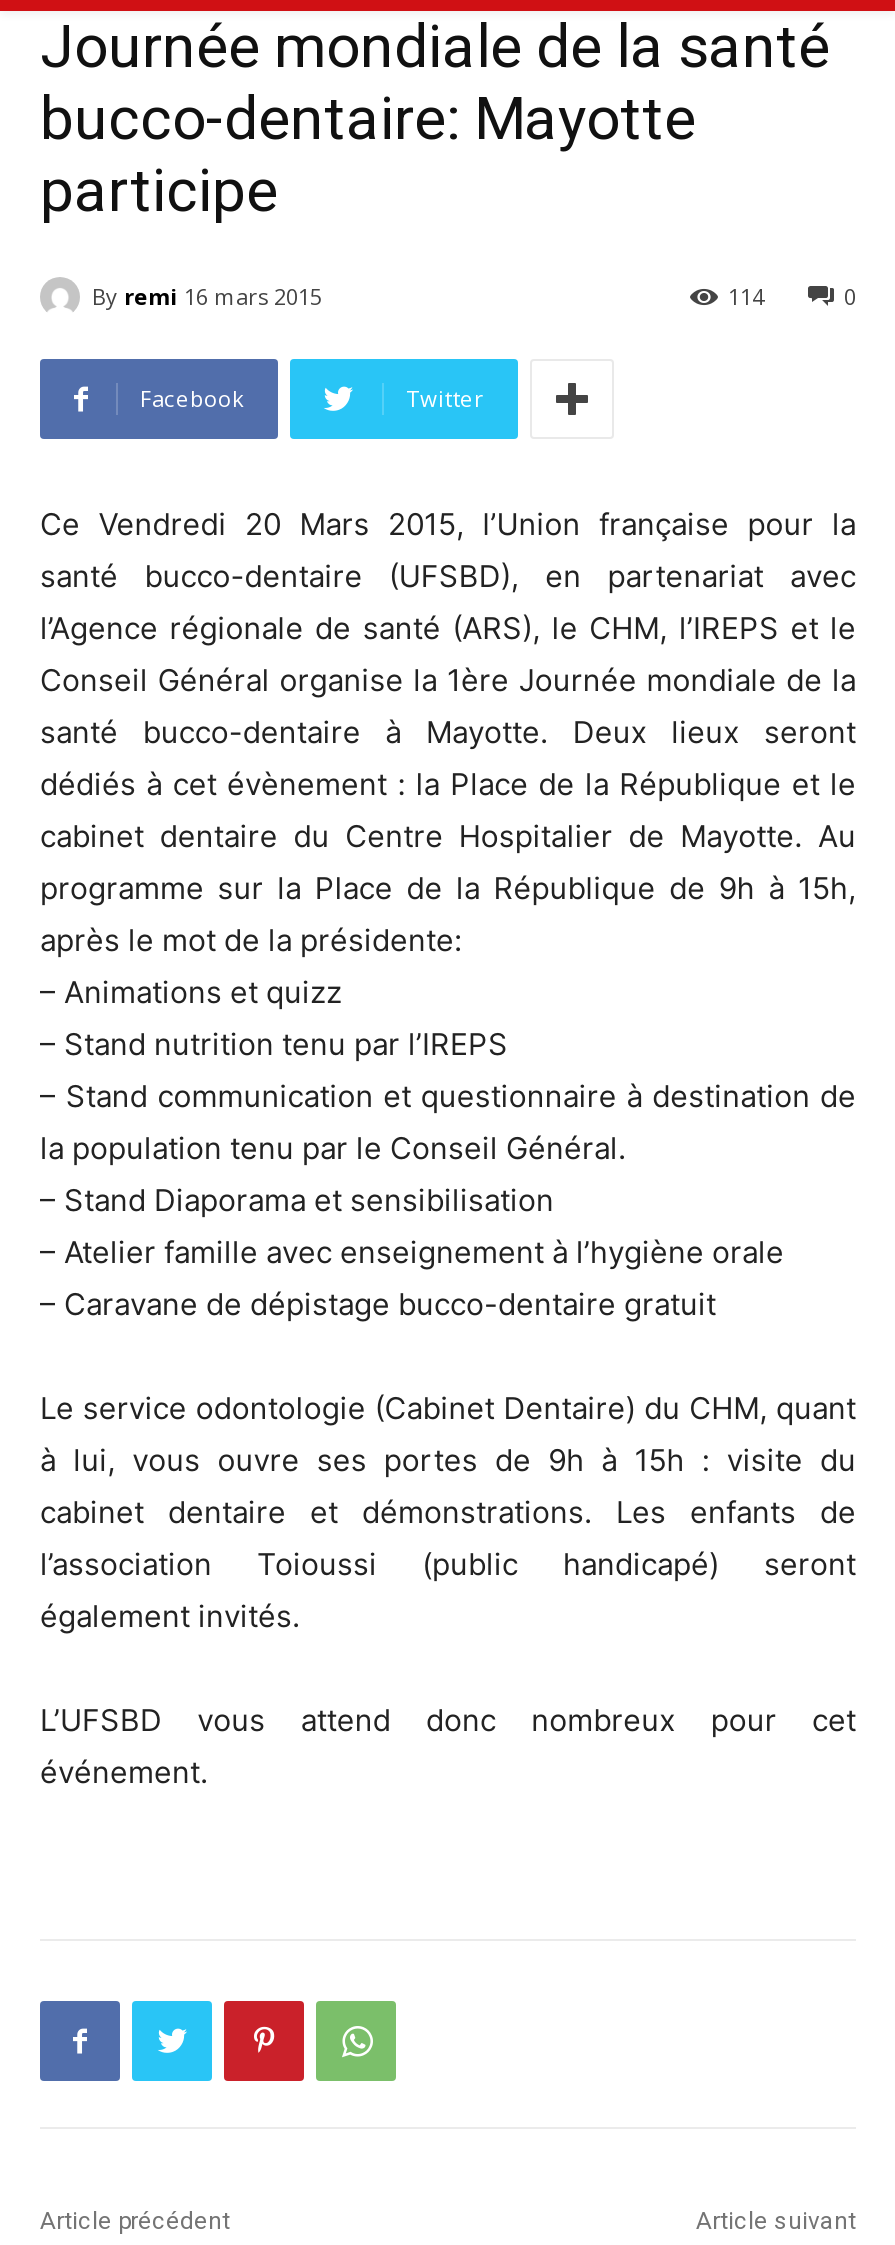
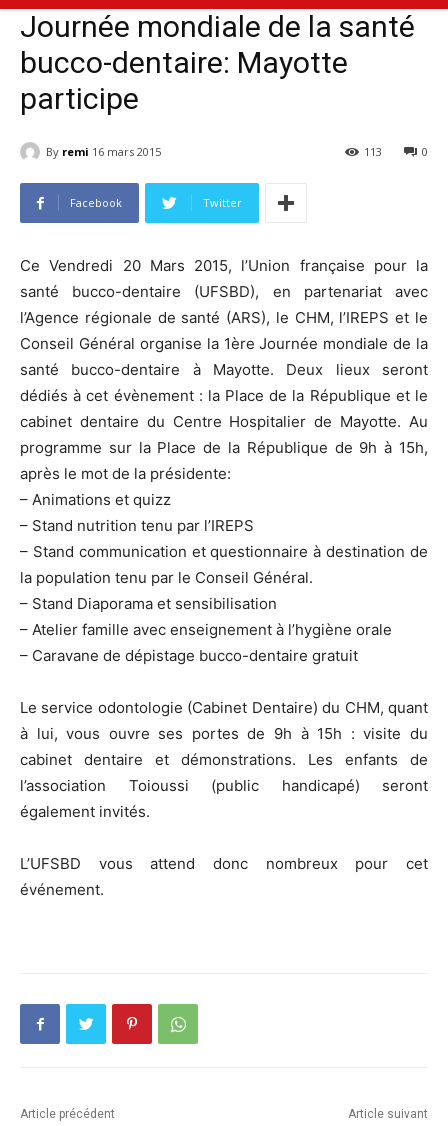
- 114
+ 113
